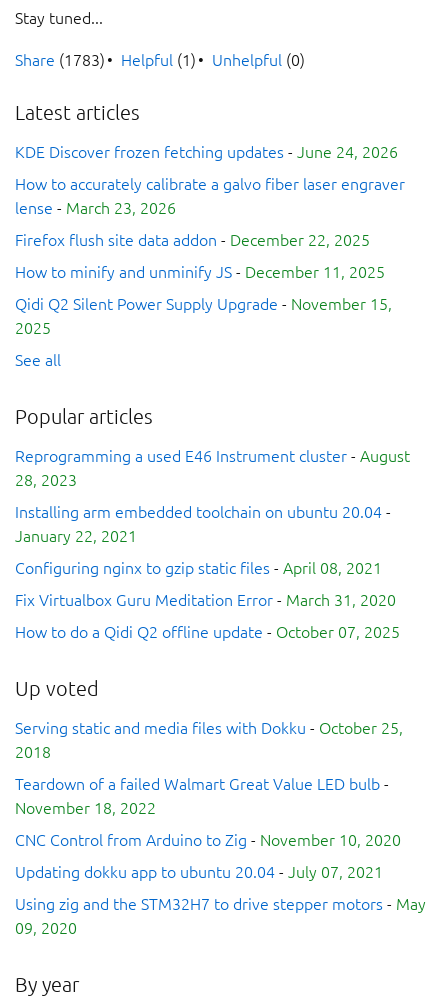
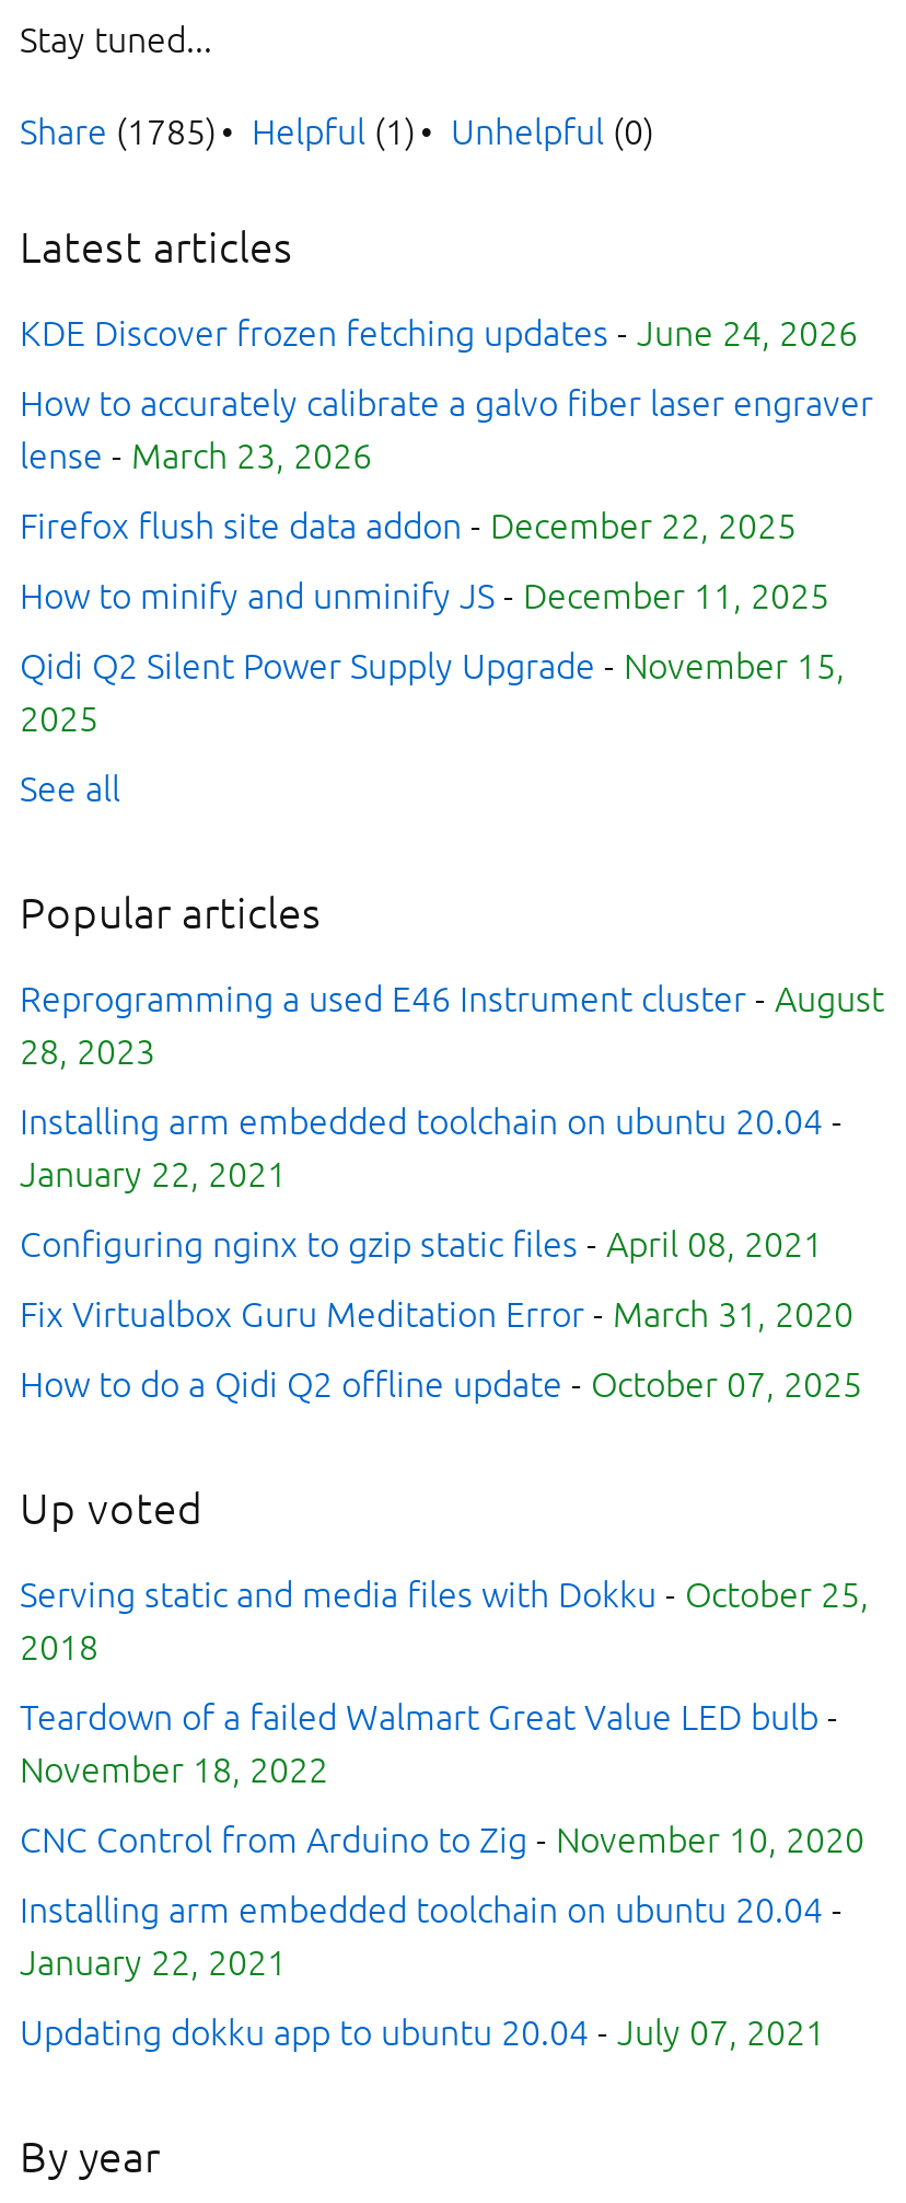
- Share (1783) Helpful (1) Unhelpful (0)
+ Share (1785) Helpful (1) Unhelpful (0)

+ Installing arm embedded toolchain on ubuntu 20.04 -
+ January 22, 2021

moved down: Updating dokku app to ubuntu 20.04 - July 07, 2021

- Using zig and the STM32H7 to drive stepper motors - May
- 09, 2020
